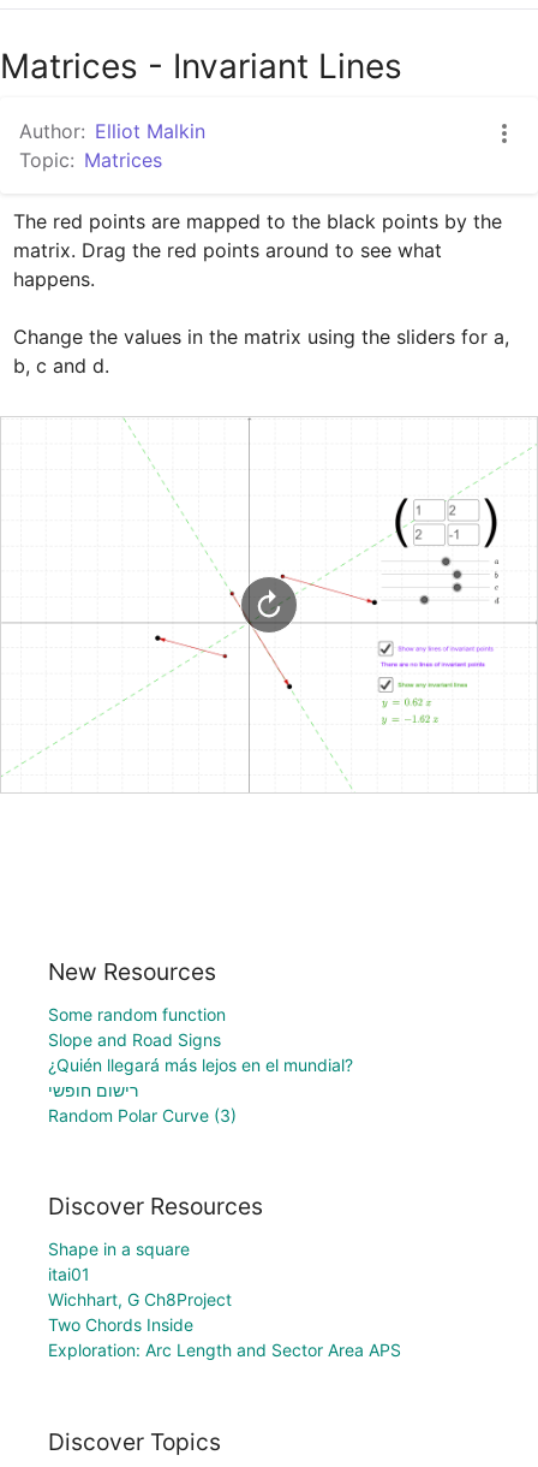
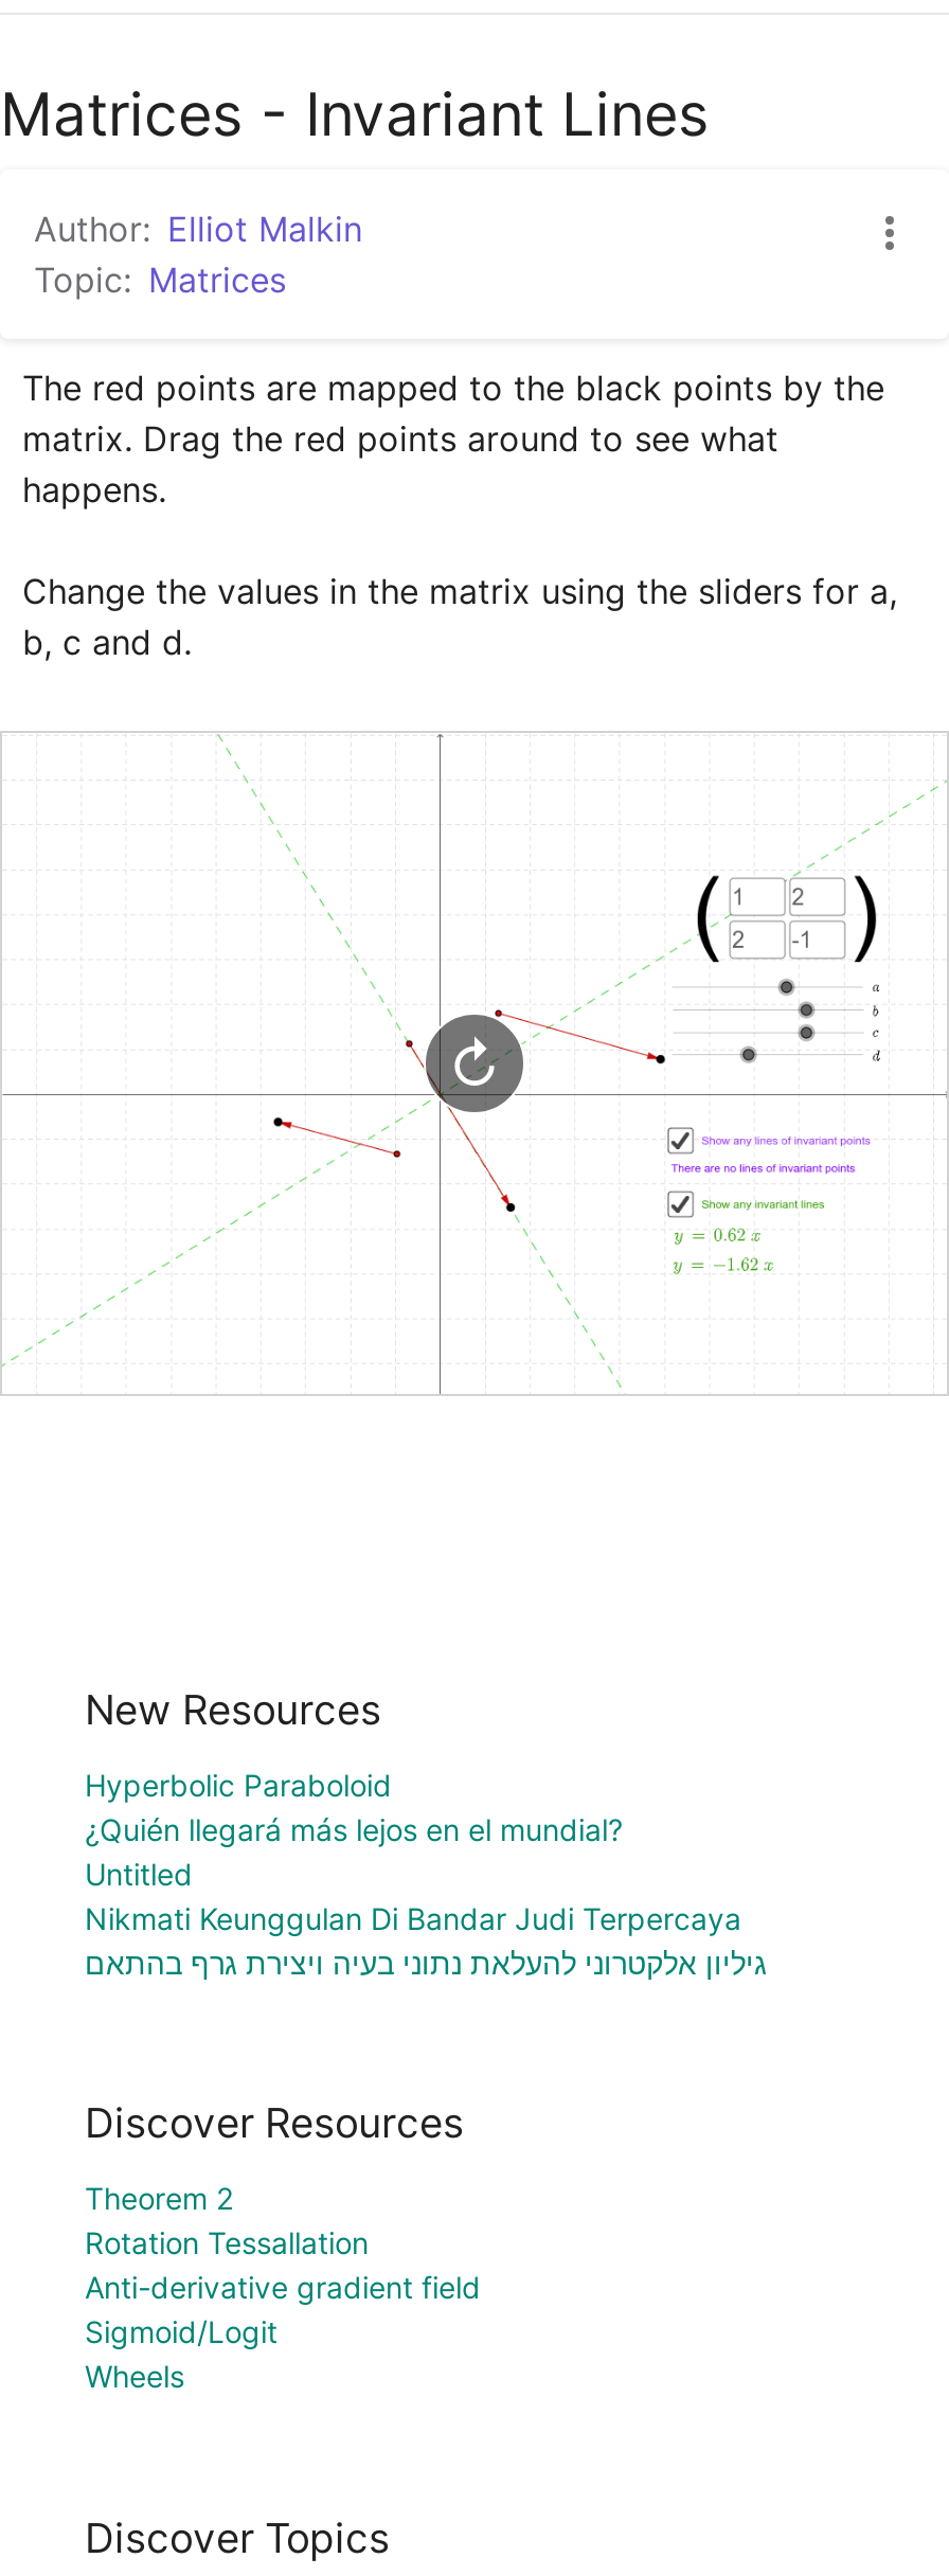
- Some random function
- Slope and Road Signs
+ Hyperbolic Paraboloid

moved up: ¿Quién llegará más lejos en el mundial?

- רישום חופשי
- Random Polar Curve (3)
+ Untitled
+ Nikmati Keunggulan Di Bandar Judi Terpercaya
+ גיליון אלקטרוני להעלאת נתוני בעיה ויצירת גרף בהתאם

- Shape in a square
- itai01
- Wichhart, G Ch8Project
- Two Chords Inside
- Exploration: Arc Length and Sector Area APS
+ Theorem 2
+ Rotation Tessallation
+ Anti-derivative gradient field
+ Sigmoid/Logit
+ Wheels
